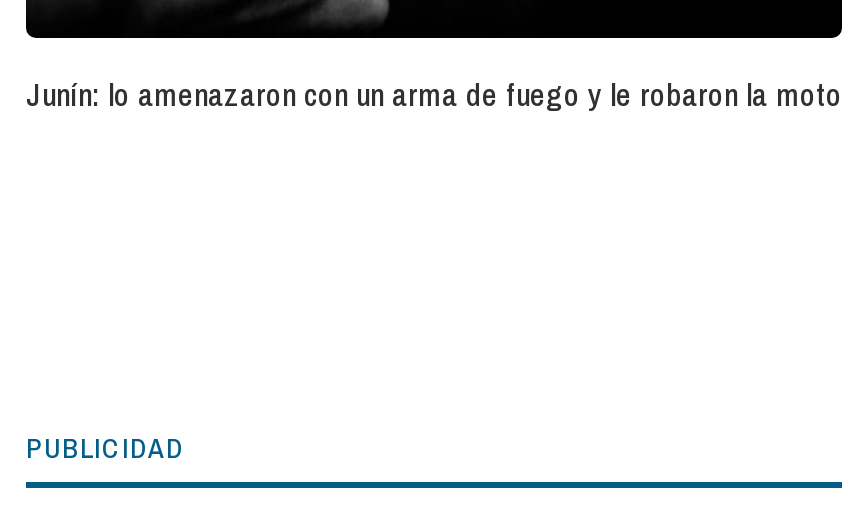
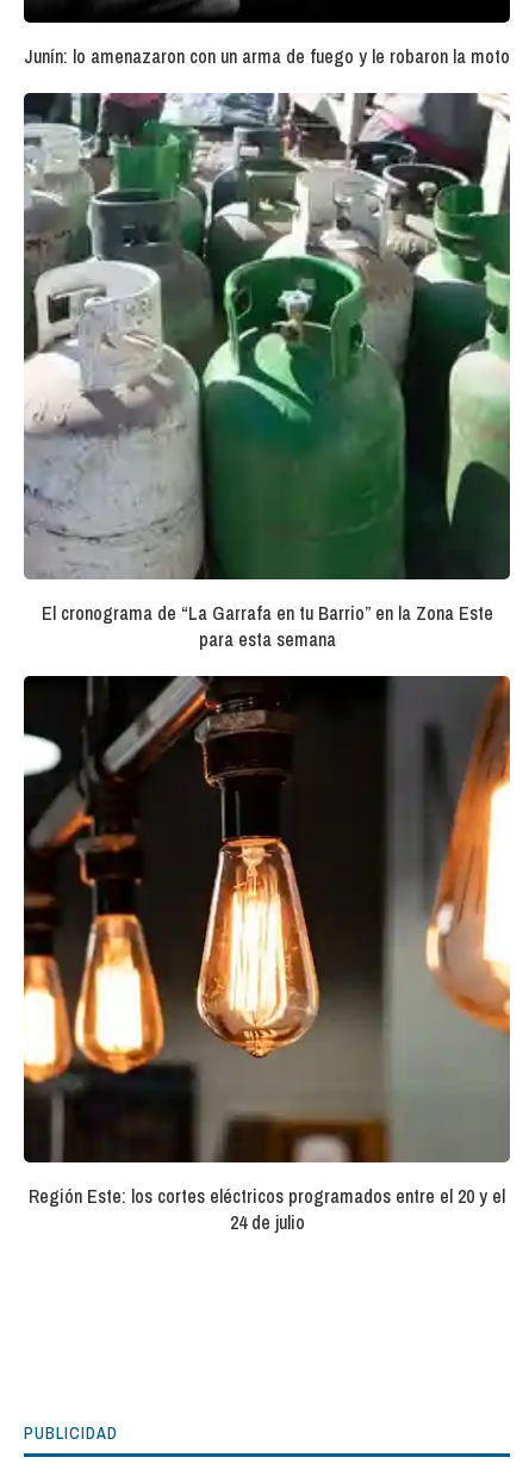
+ [image]
+ El cronograma de “La Garrafa en tu Barrio” en la Zona Este
+ para esta semana

+ [image]
+ Región Este: los cortes eléctricos programados entre el 20 y el
+ 24 de julio
